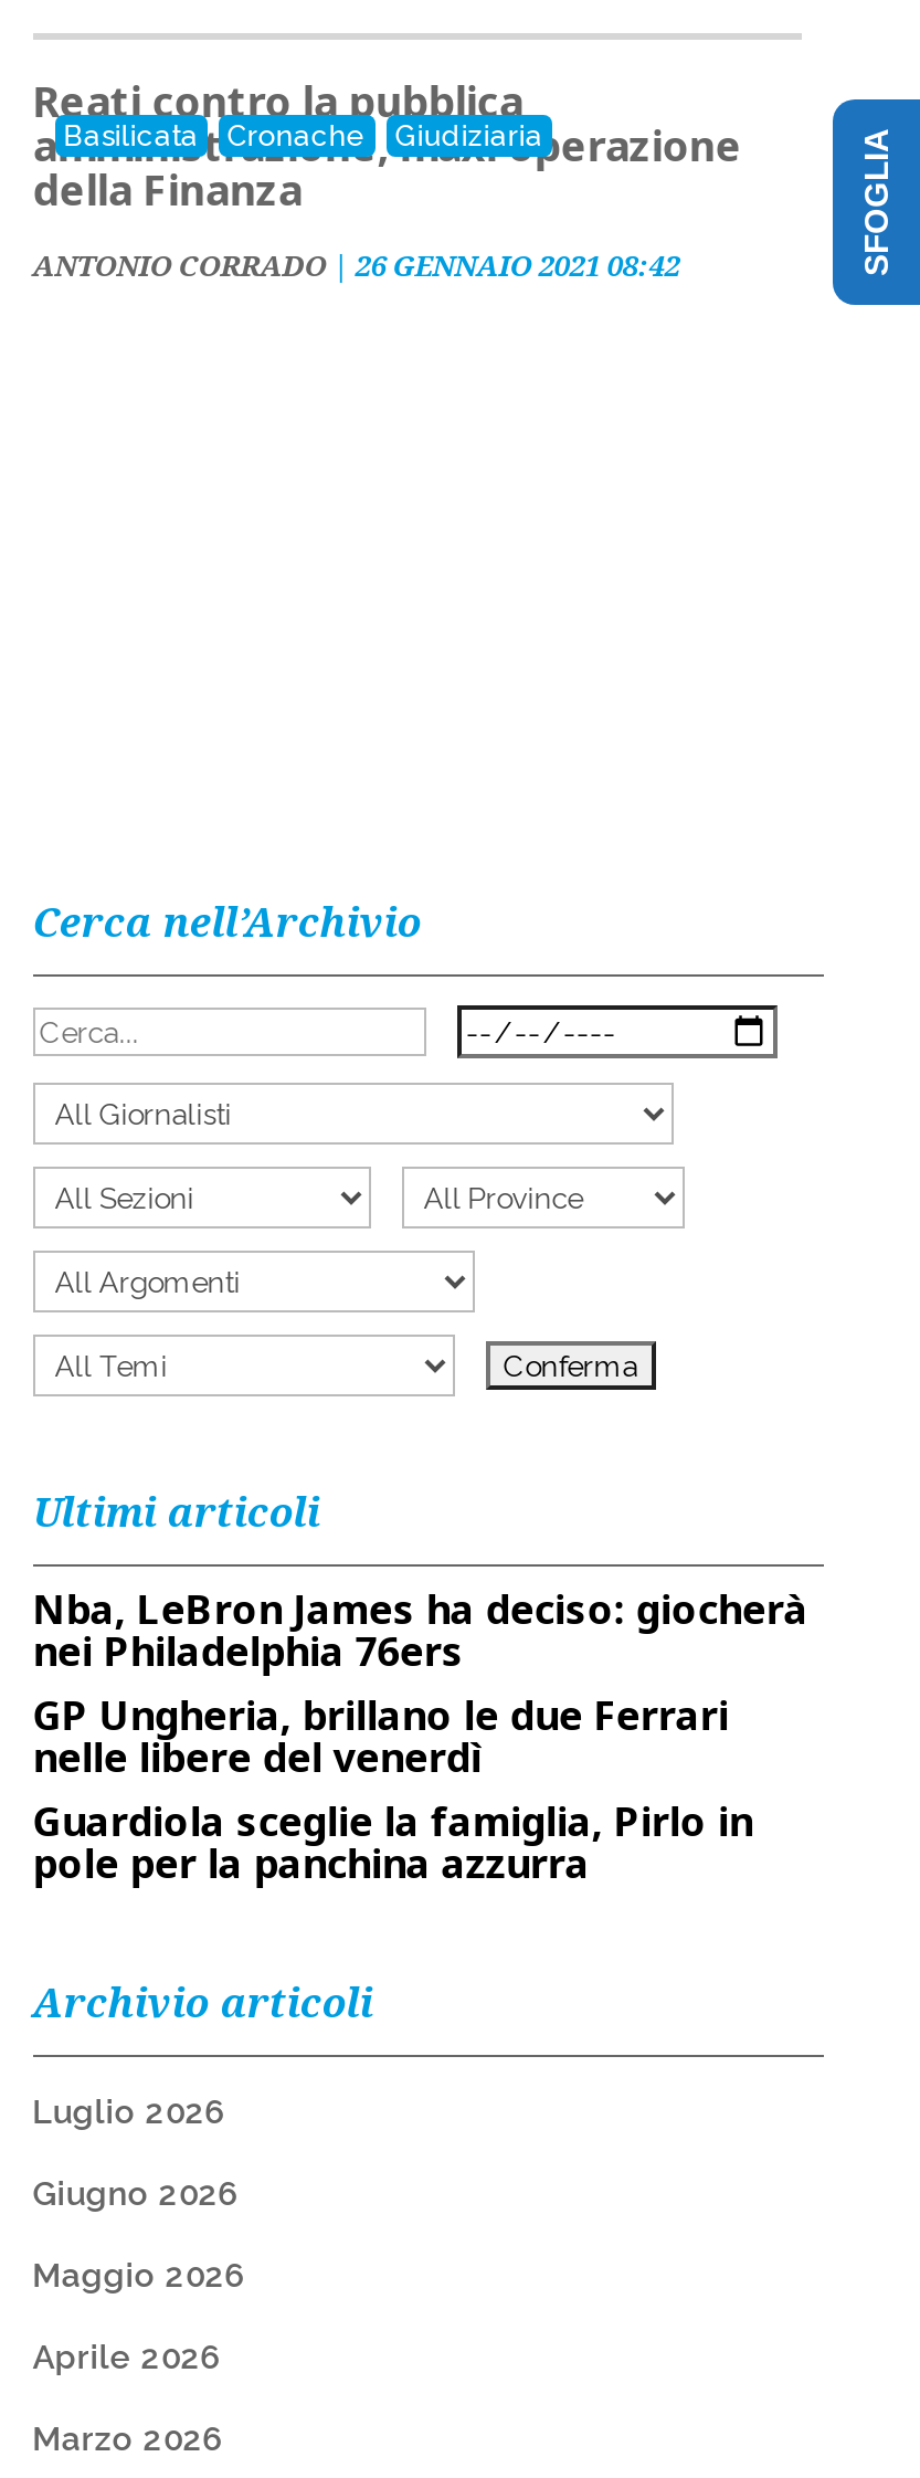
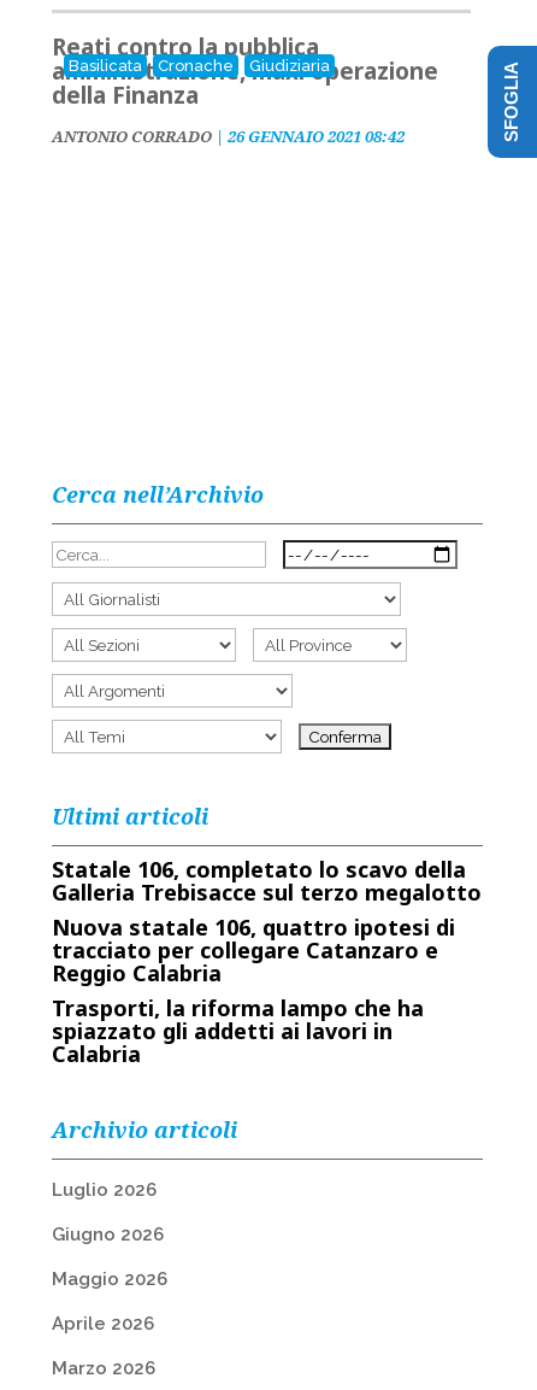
- Nba, LeBron James ha deciso: giocherà
- nei Philadelphia 76ers
- GP Ungheria, brillano le due Ferrari
- nelle libere del venerdì
- Guardiola sceglie la famiglia, Pirlo in
- pole per la panchina azzurra
+ Statale 106, completato lo scavo della
+ Galleria Trebisacce sul terzo megalotto
+ Nuova statale 106, quattro ipotesi di
+ tracciato per collegare Catanzaro e
+ Reggio Calabria
+ Trasporti, la riforma lampo che ha
+ spiazzato gli addetti ai lavori in
+ Calabria
